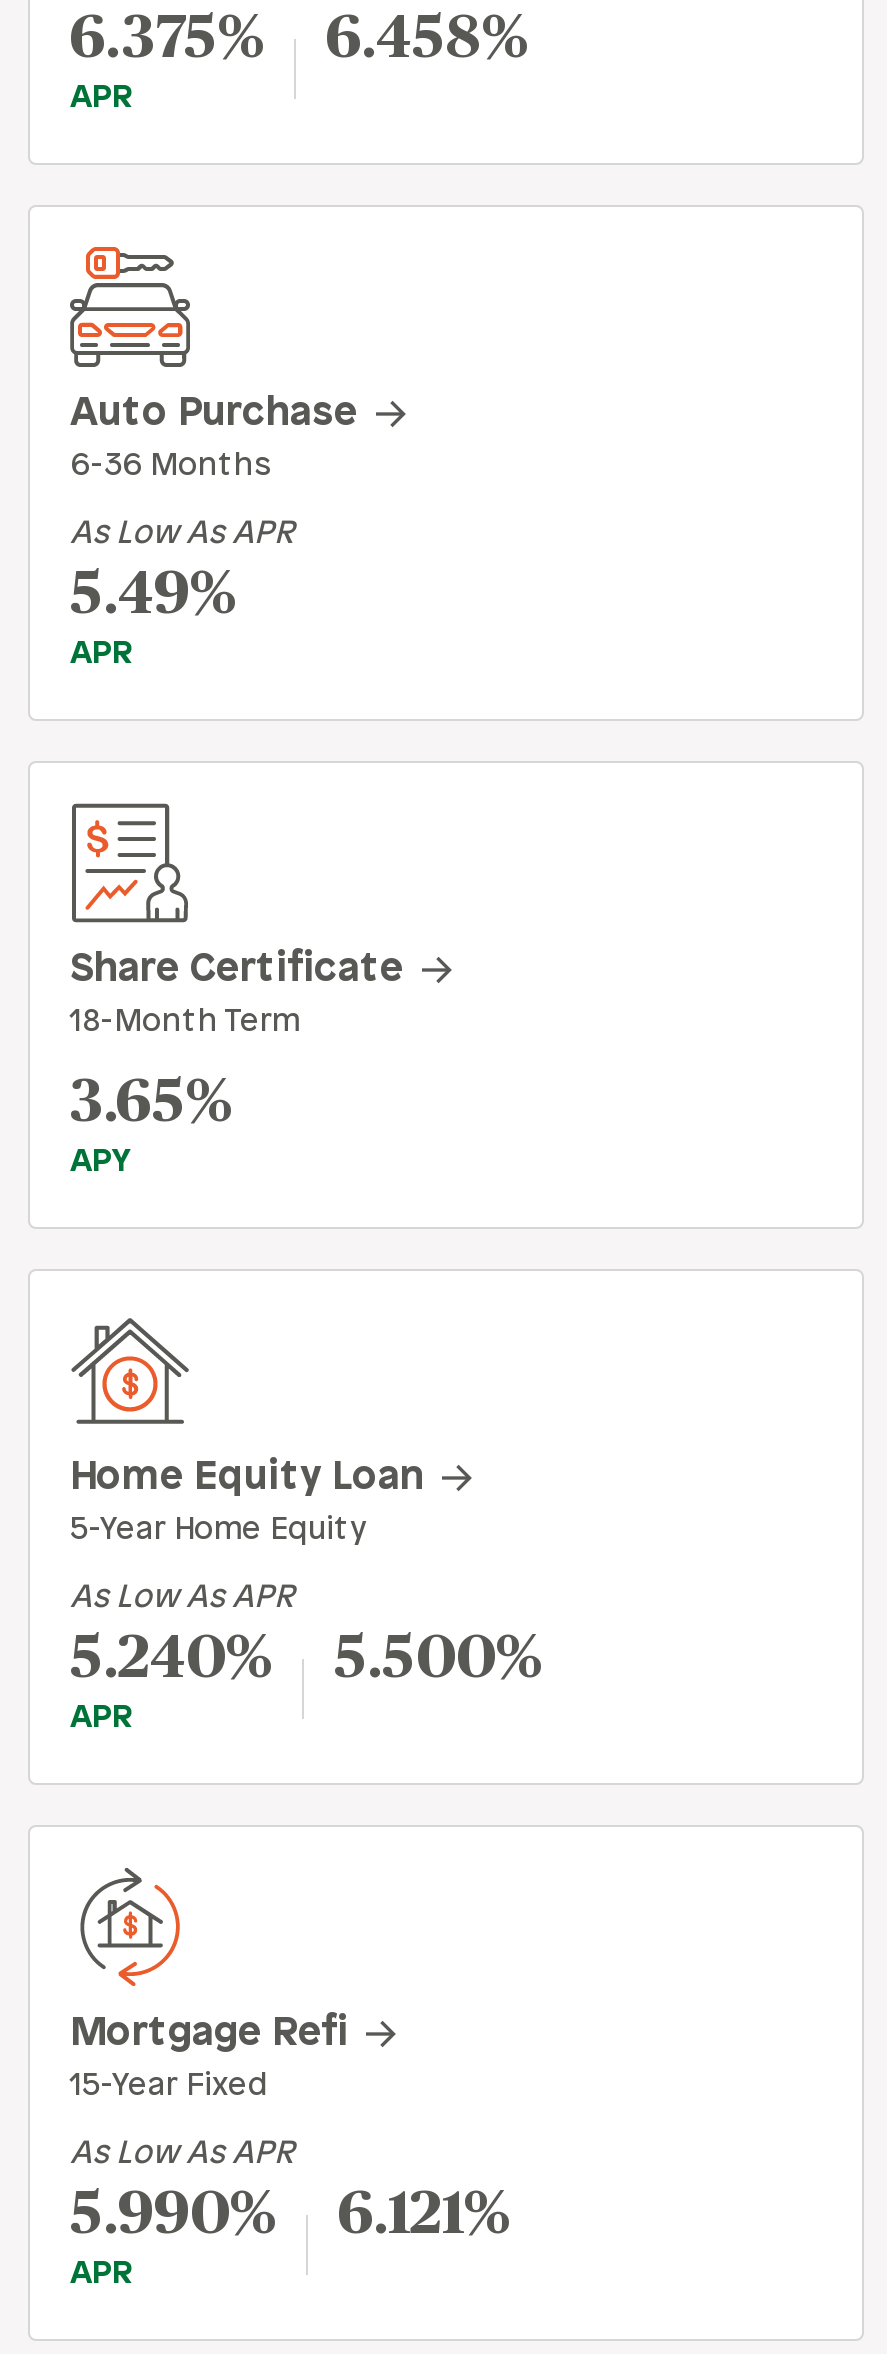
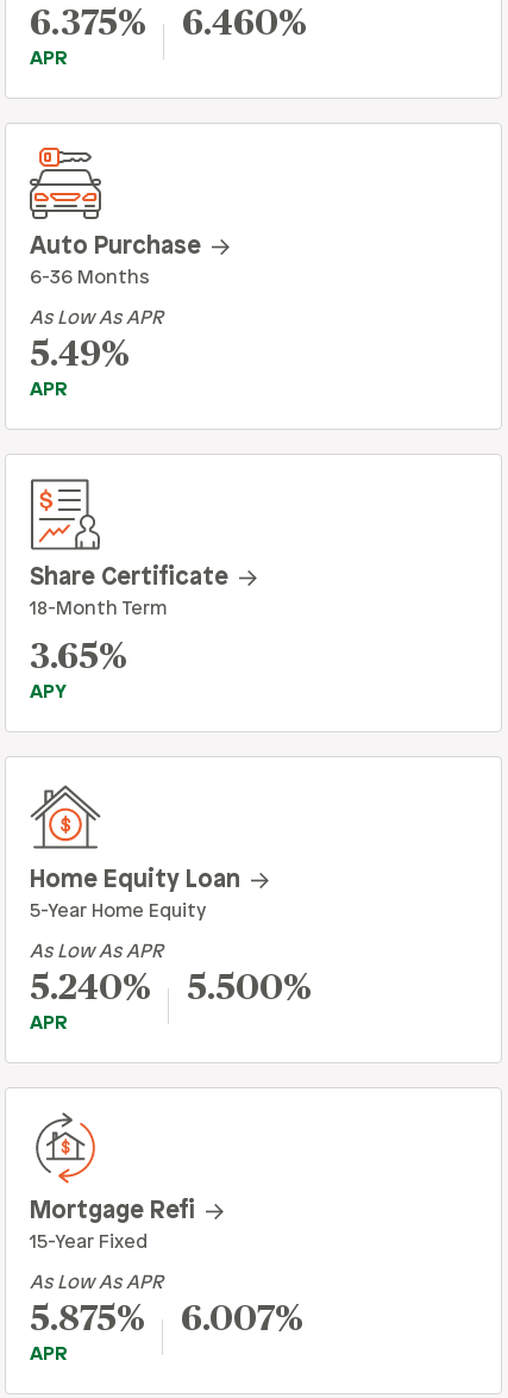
- 6.375% 6.458%
+ 6.375% 6.460%

- 5.990%
+ 5.875%

- 6.121%
+ 6.007%
